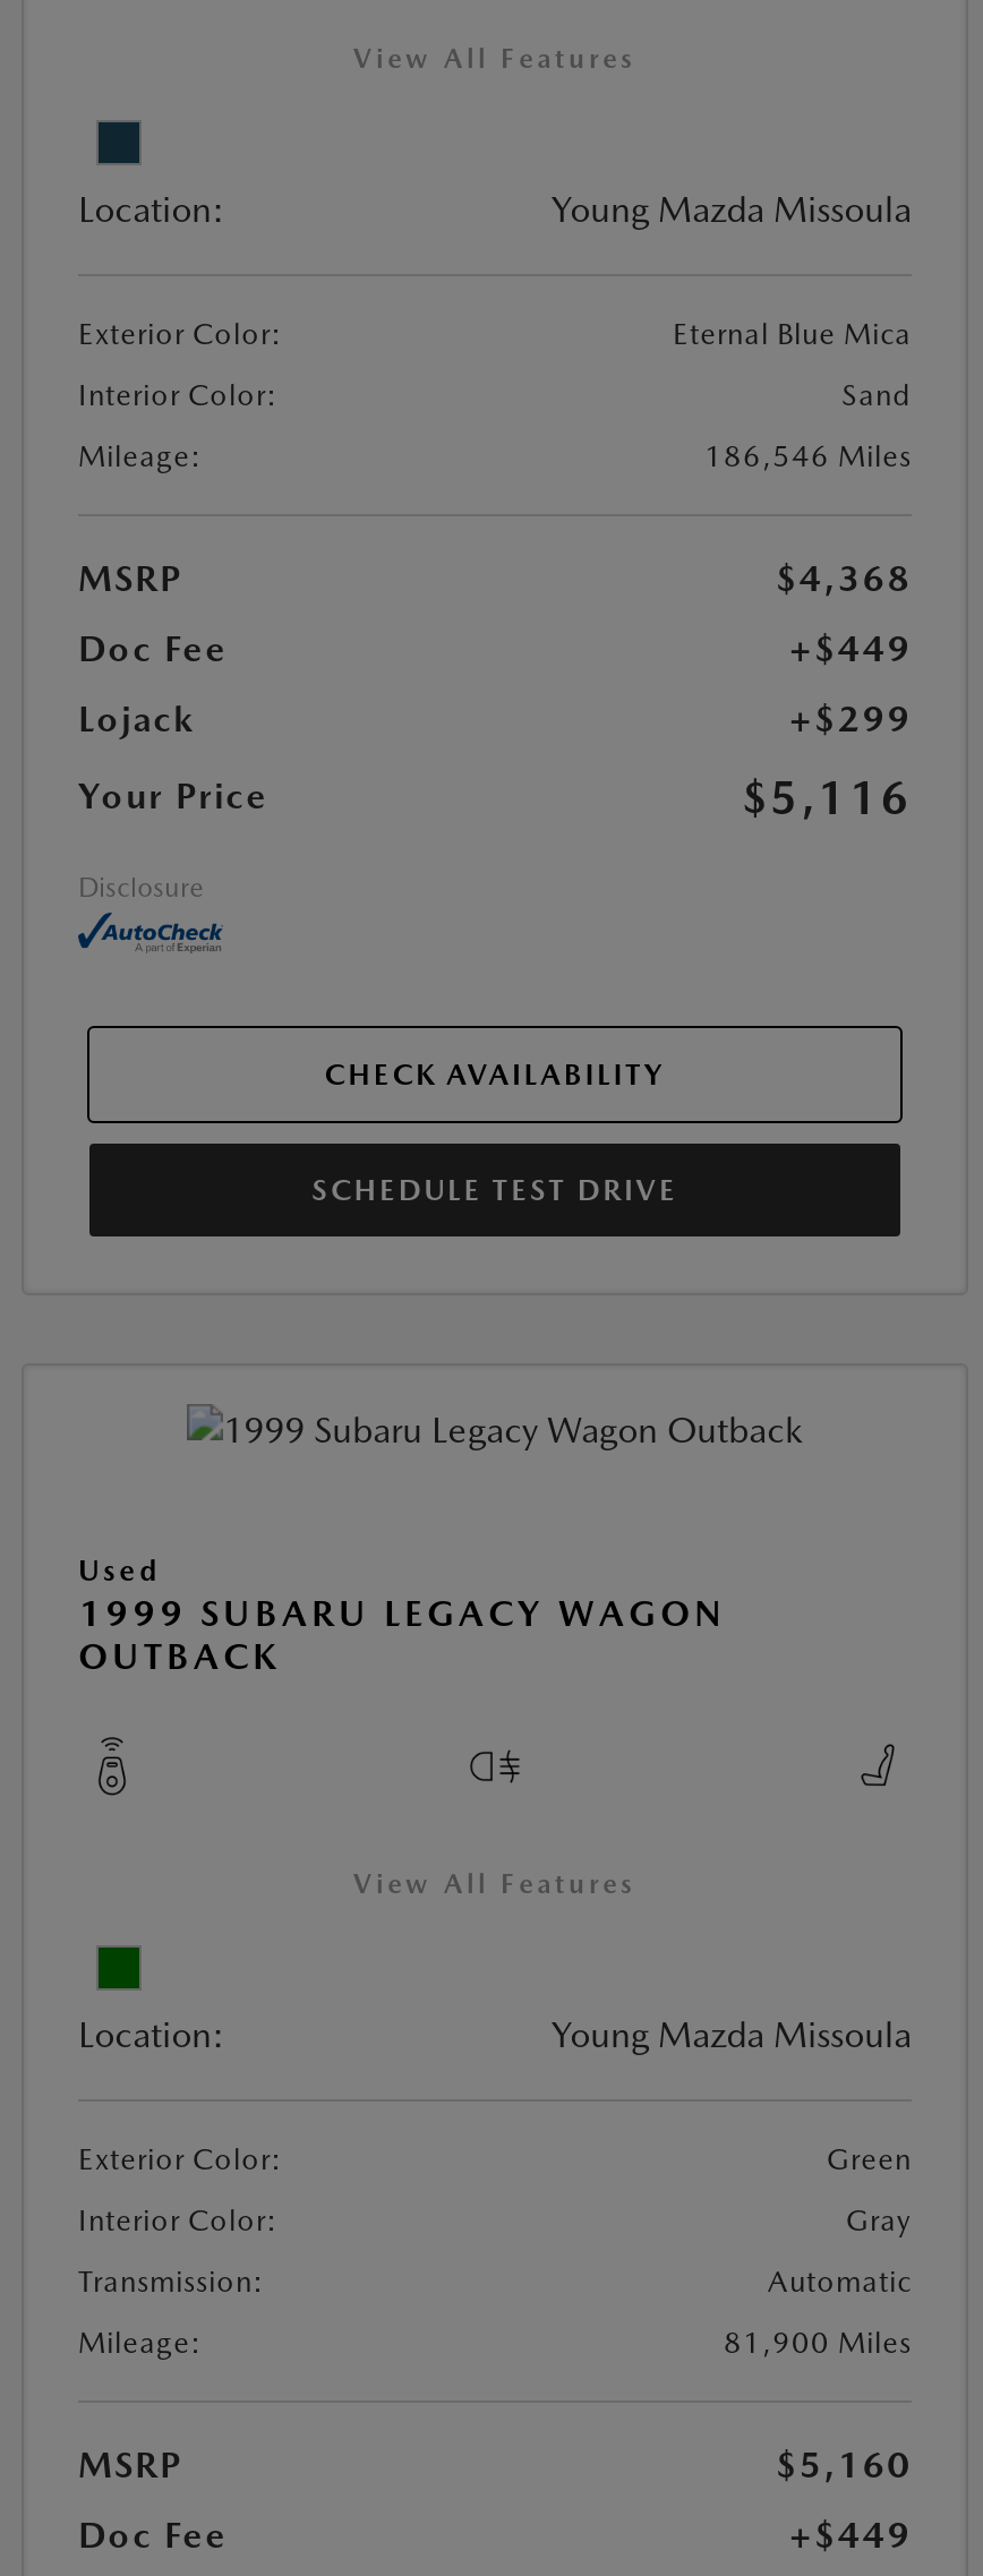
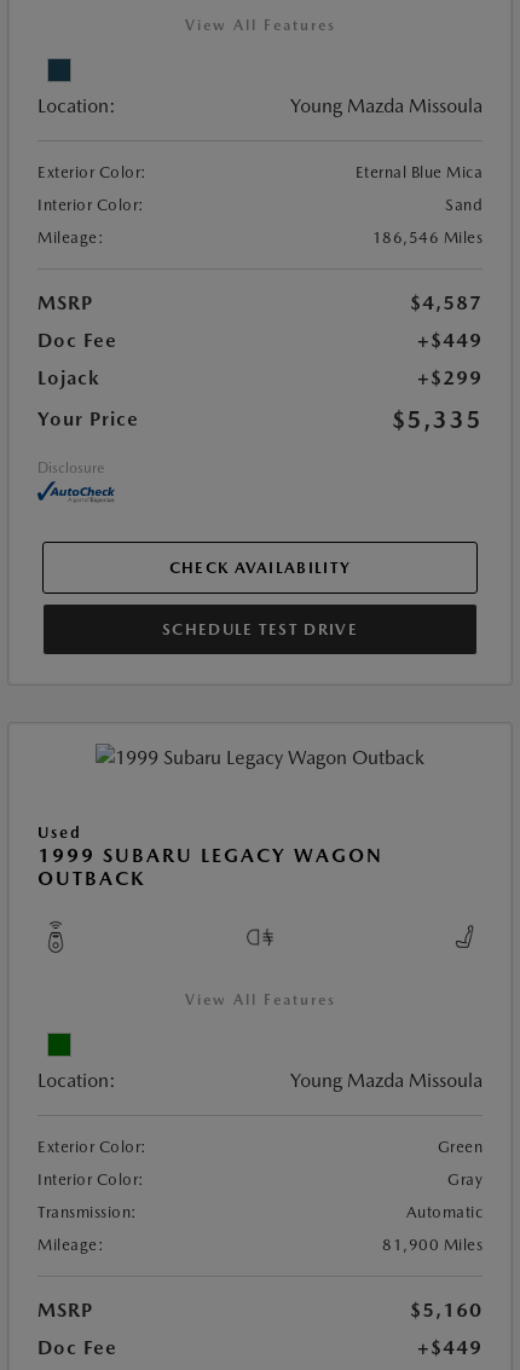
- $4,368
+ $4,587

- $5,116
+ $5,335
